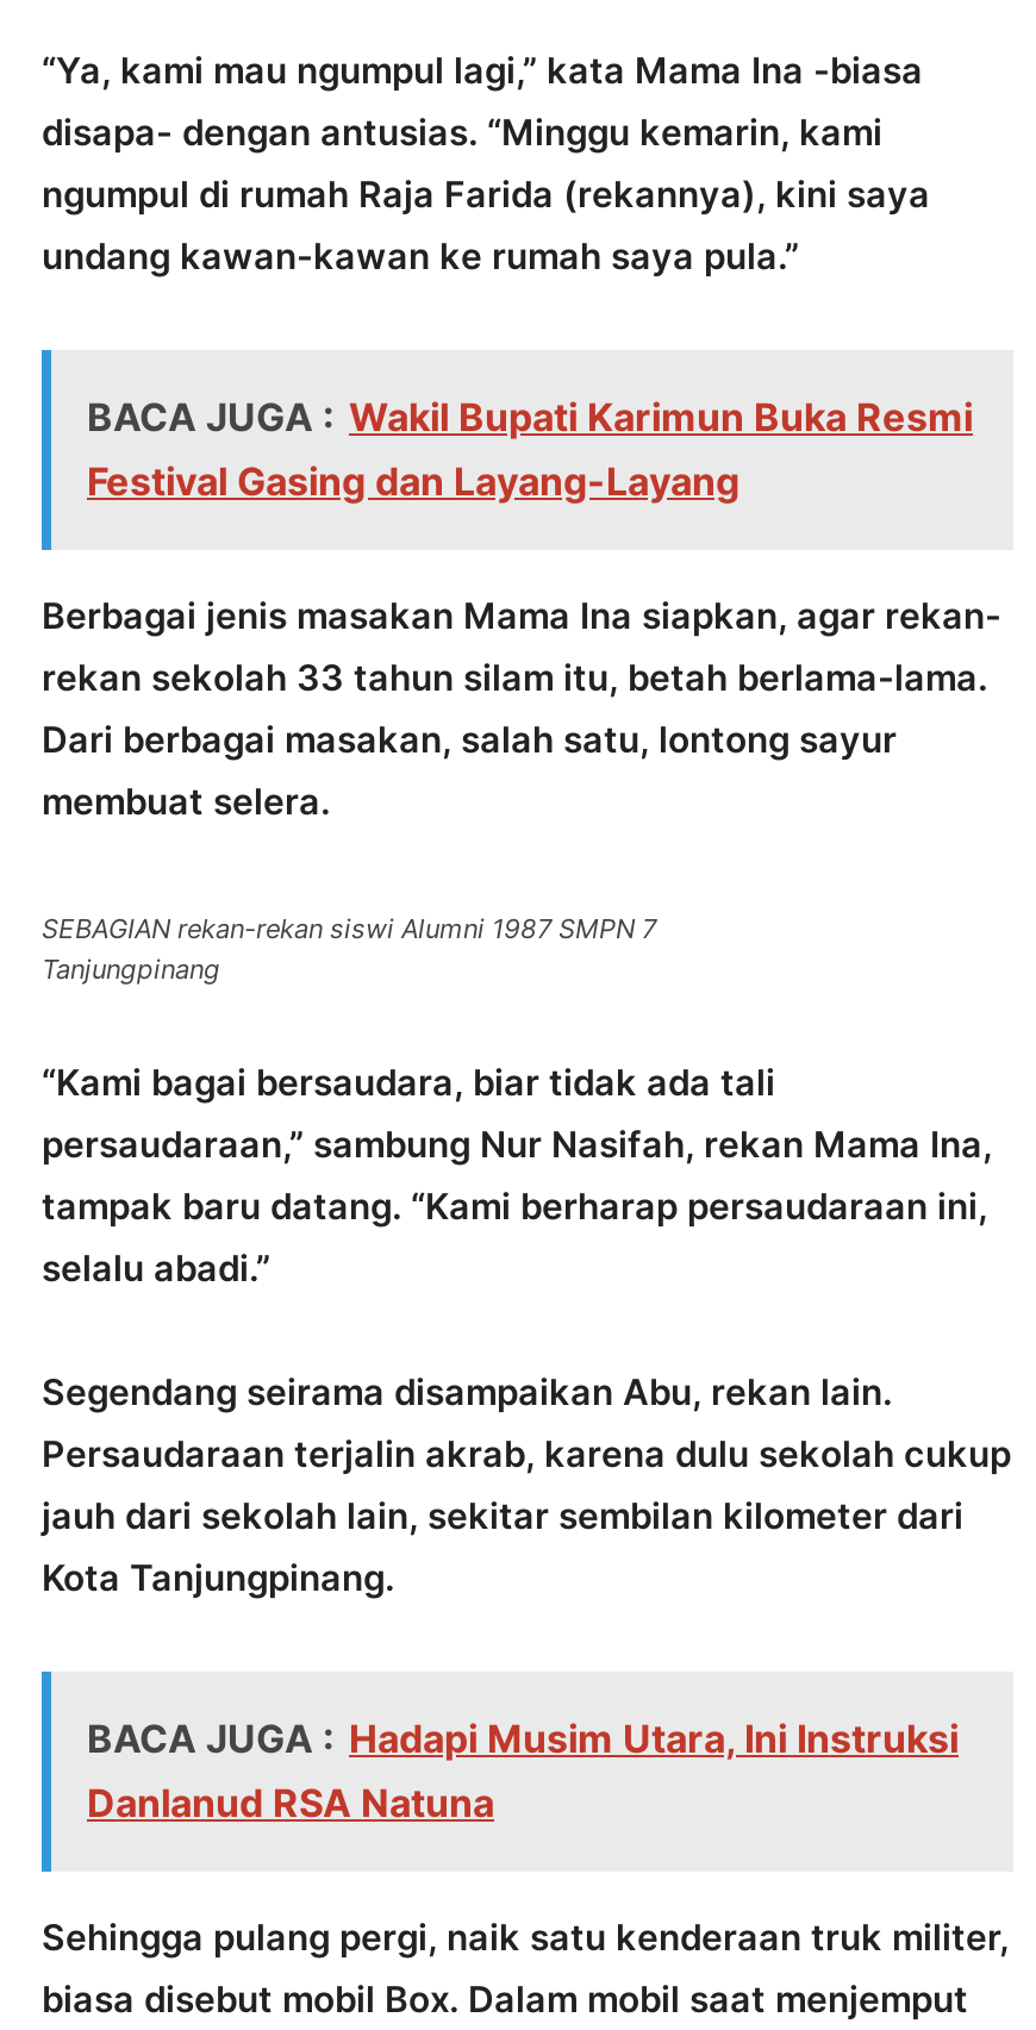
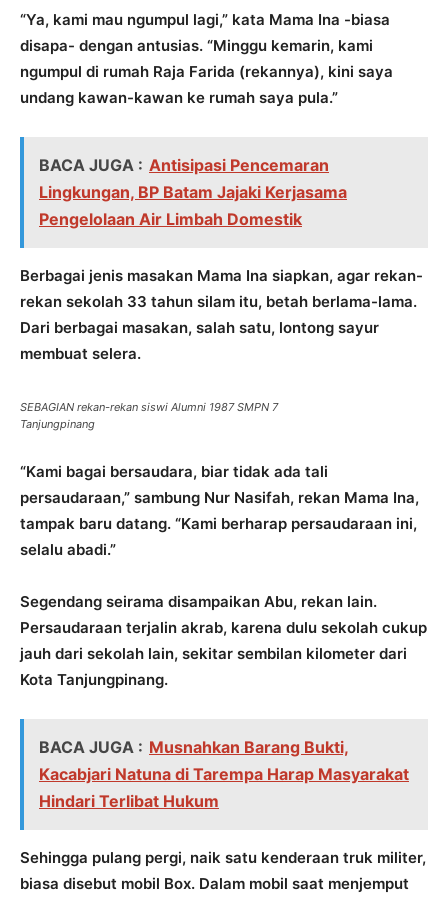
- BACA JUGA : Wakil Bupati Karimun Buka Resmi
- Festival Gasing dan Layang-Layang
+ BACA JUGA : Antisipasi Pencemaran
+ Lingkungan, BP Batam Jajaki Kerjasama
+ Pengelolaan Air Limbah Domestik

- BACA JUGA : Hadapi Musim Utara, Ini Instruksi
- Danlanud RSA Natuna
+ BACA JUGA : Musnahkan Barang Bukti,
+ Kacabjari Natuna di Tarempa Harap Masyarakat
+ Hindari Terlibat Hukum
